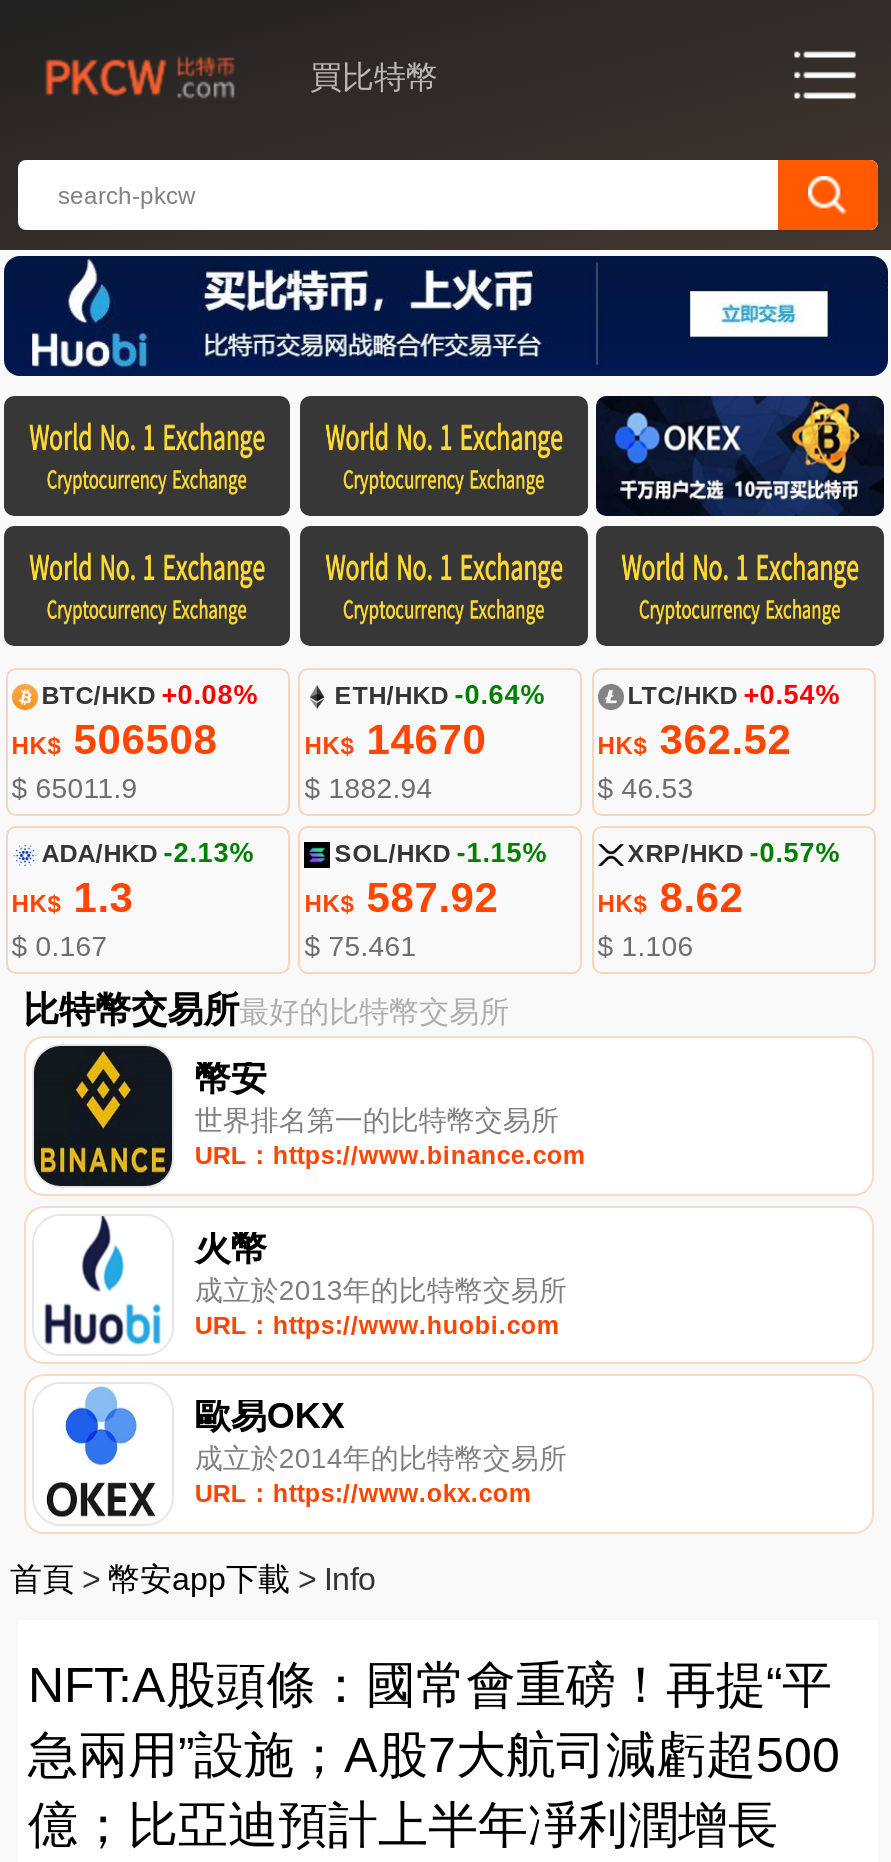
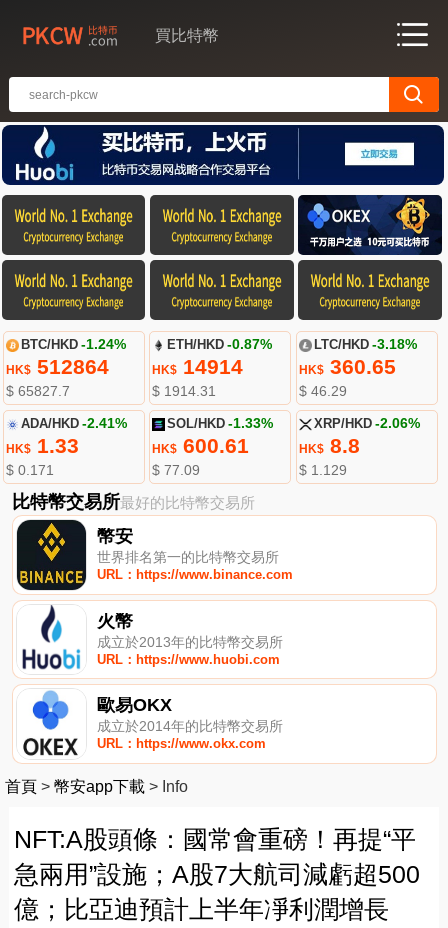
- BTC/HKD +0.08%
- HK$506508
- $ 65011.9
+ BTC/HKD -1.24%
+ HK$512864
+ $ 65827.7

- ETH/HKD -0.64%
- HK$14670
- $ 1882.94
+ ETH/HKD -0.87%
+ HK$14914
+ $ 1914.31

- LTC/HKD +0.54%
- HK$362.52
- $ 46.53
+ LTC/HKD -3.18%
+ HK$360.65
+ $ 46.29

- ADA/HKD -2.13%
- HK$1.3
- $ 0.167
+ ADA/HKD -2.41%
+ HK$1.33
+ $ 0.171

- SOL/HKD -1.15%
- HK$587.92
- $ 75.461
+ SOL/HKD -1.33%
+ HK$600.61
+ $ 77.09

- XRP/HKD -0.57%
- HK$8.62
- $ 1.106
+ XRP/HKD -2.06%
+ HK$8.8
+ $ 1.129
